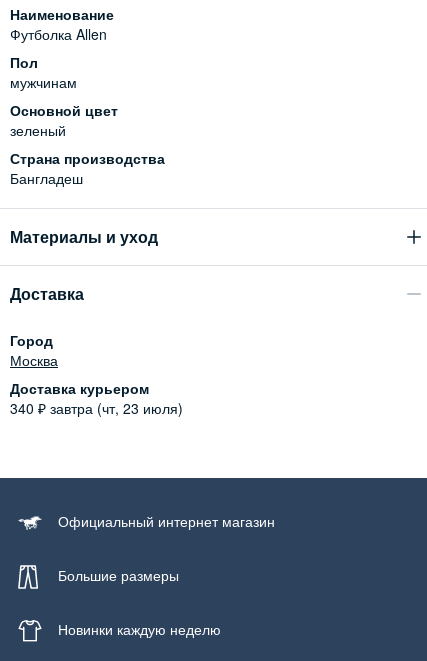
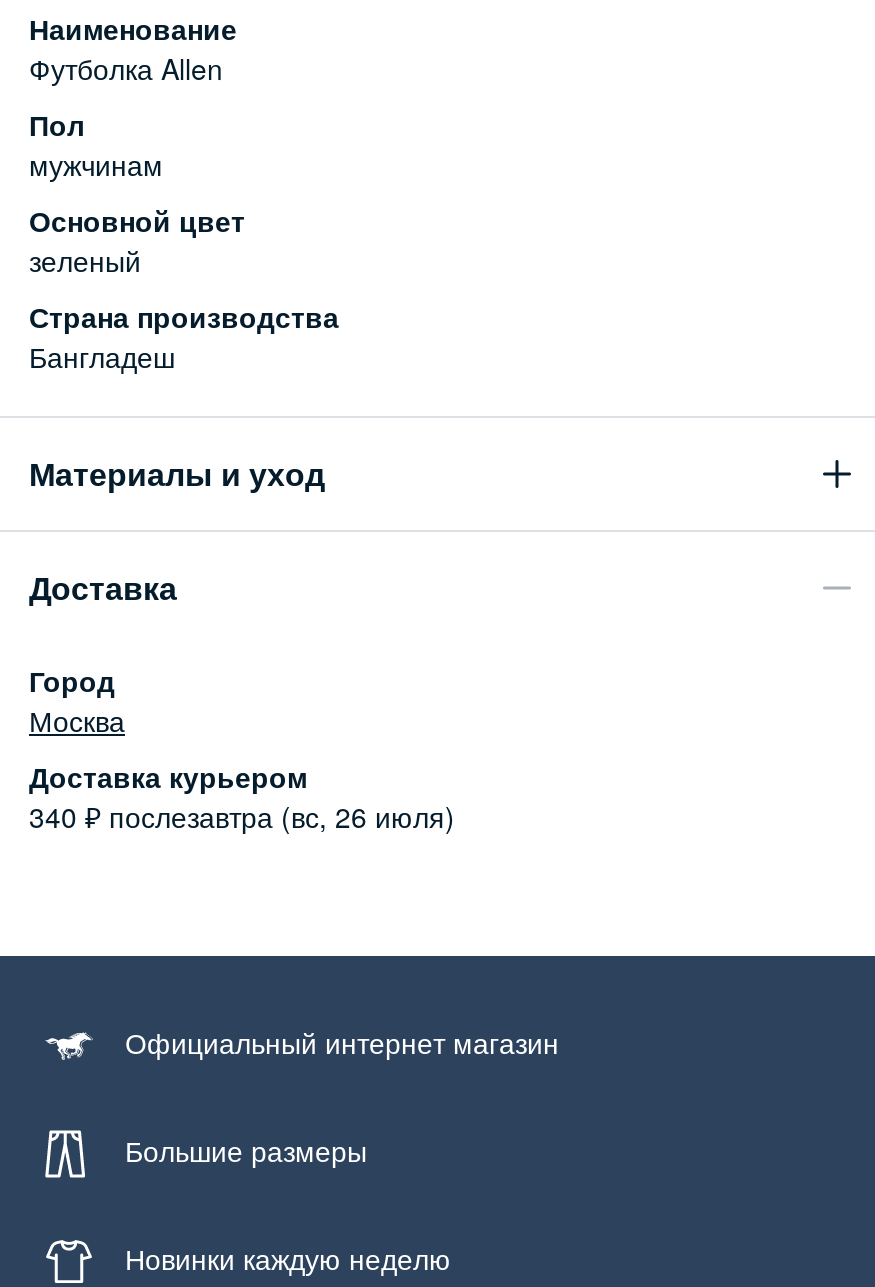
- 340 ₽ завтра (чт, 23 июля)
+ 340 ₽ послезавтра (вс, 26 июля)
